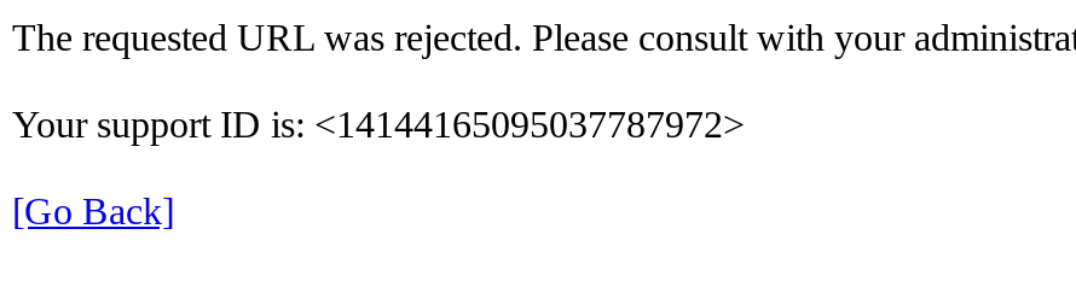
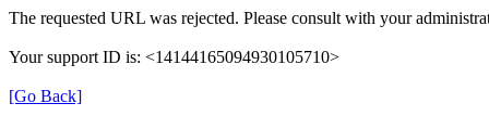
- Your support ID is: <14144165095037787972>
+ Your support ID is: <14144165094930105710>
